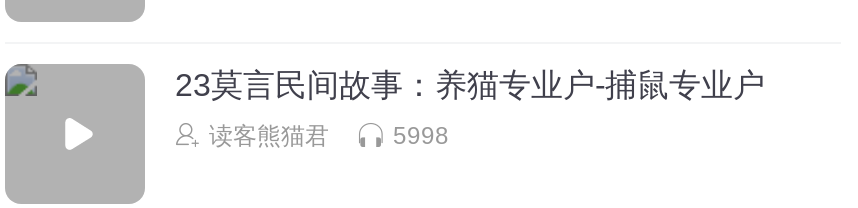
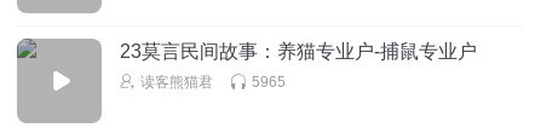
- 5998
+ 5965
